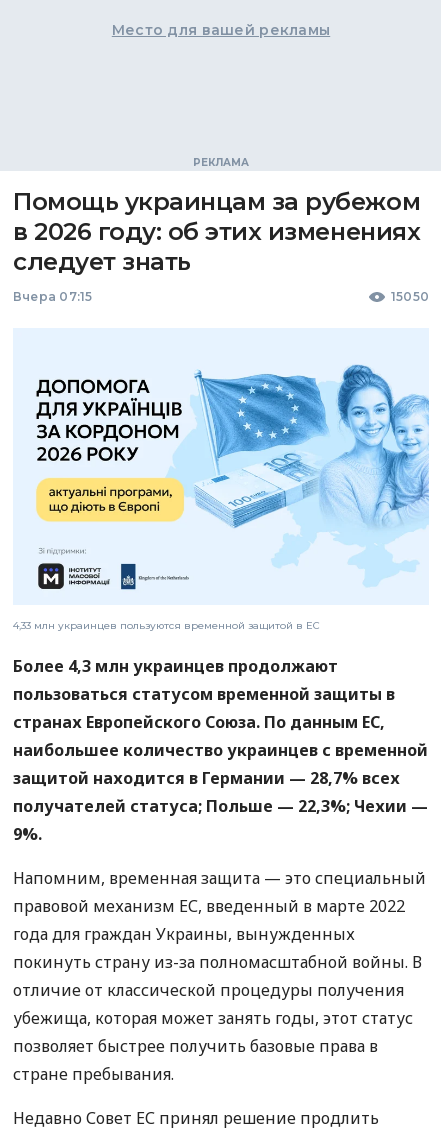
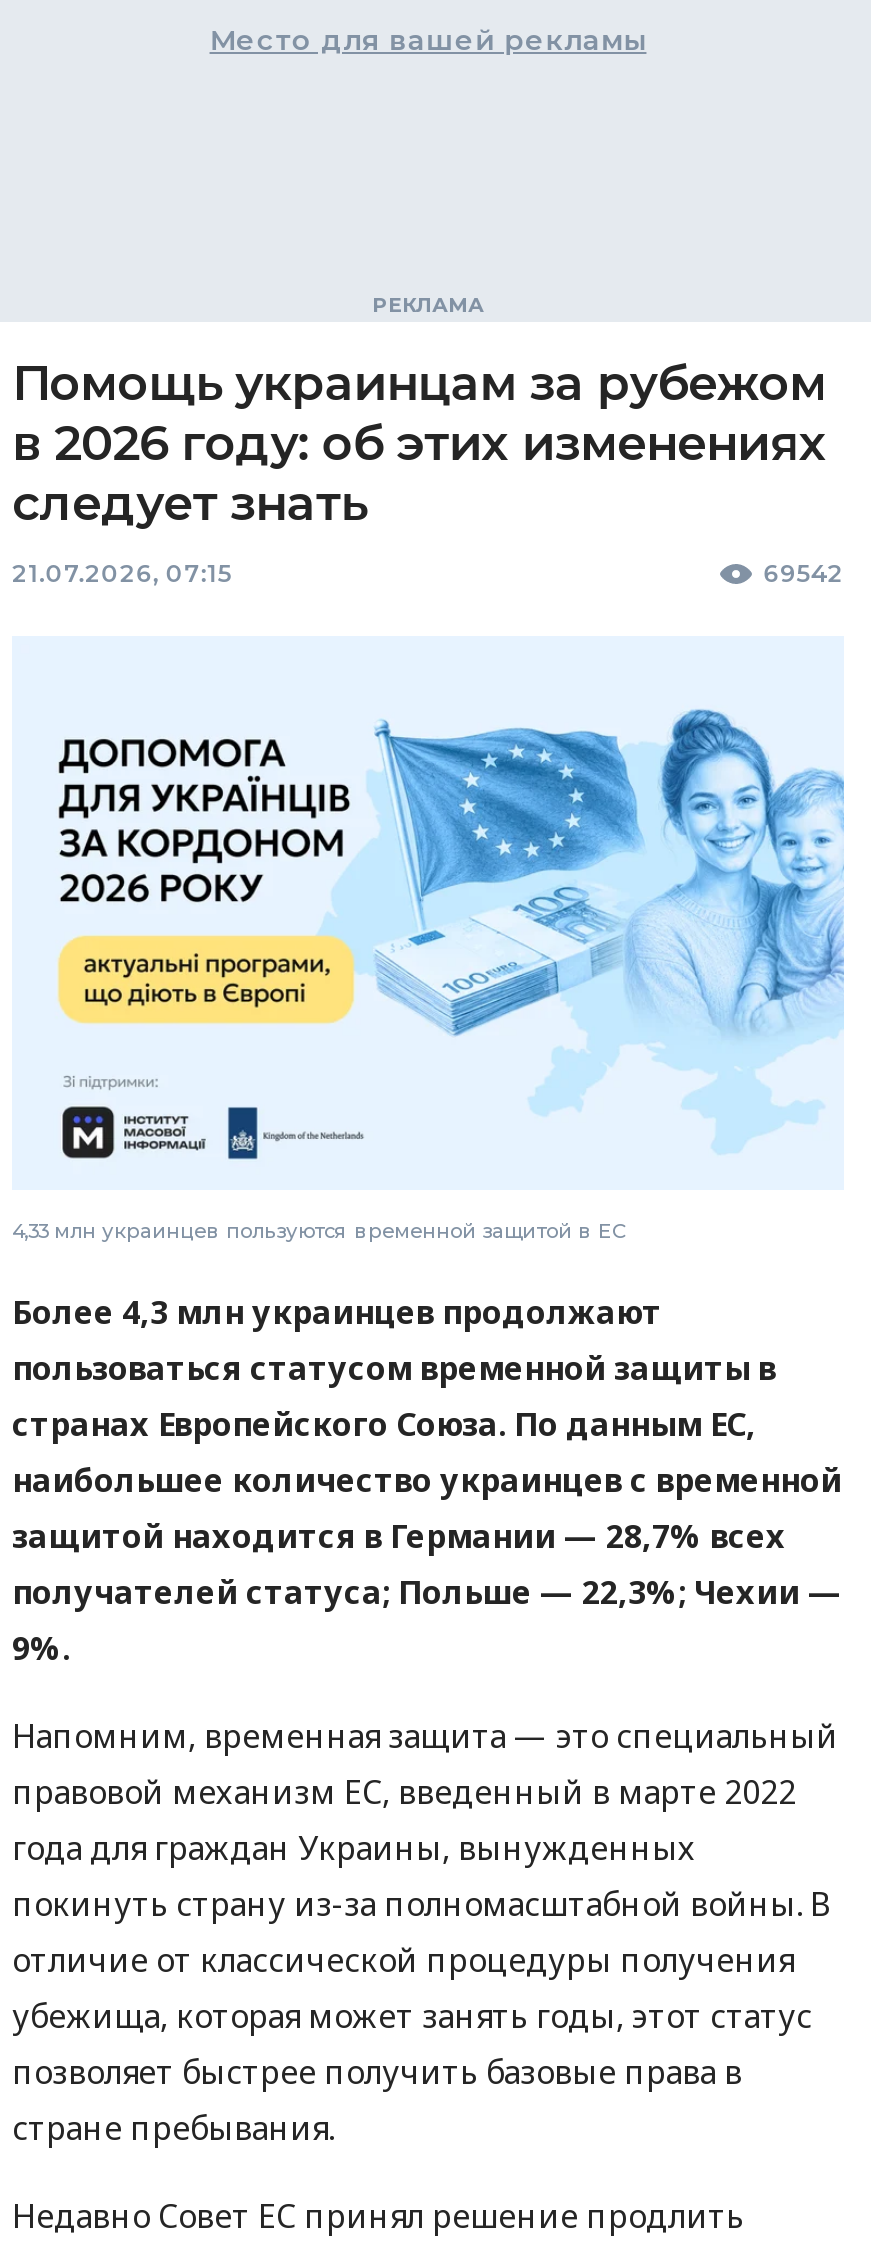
- Вчера 07:15
- 15050
+ 21.07.2026, 07:15
+ 69542
